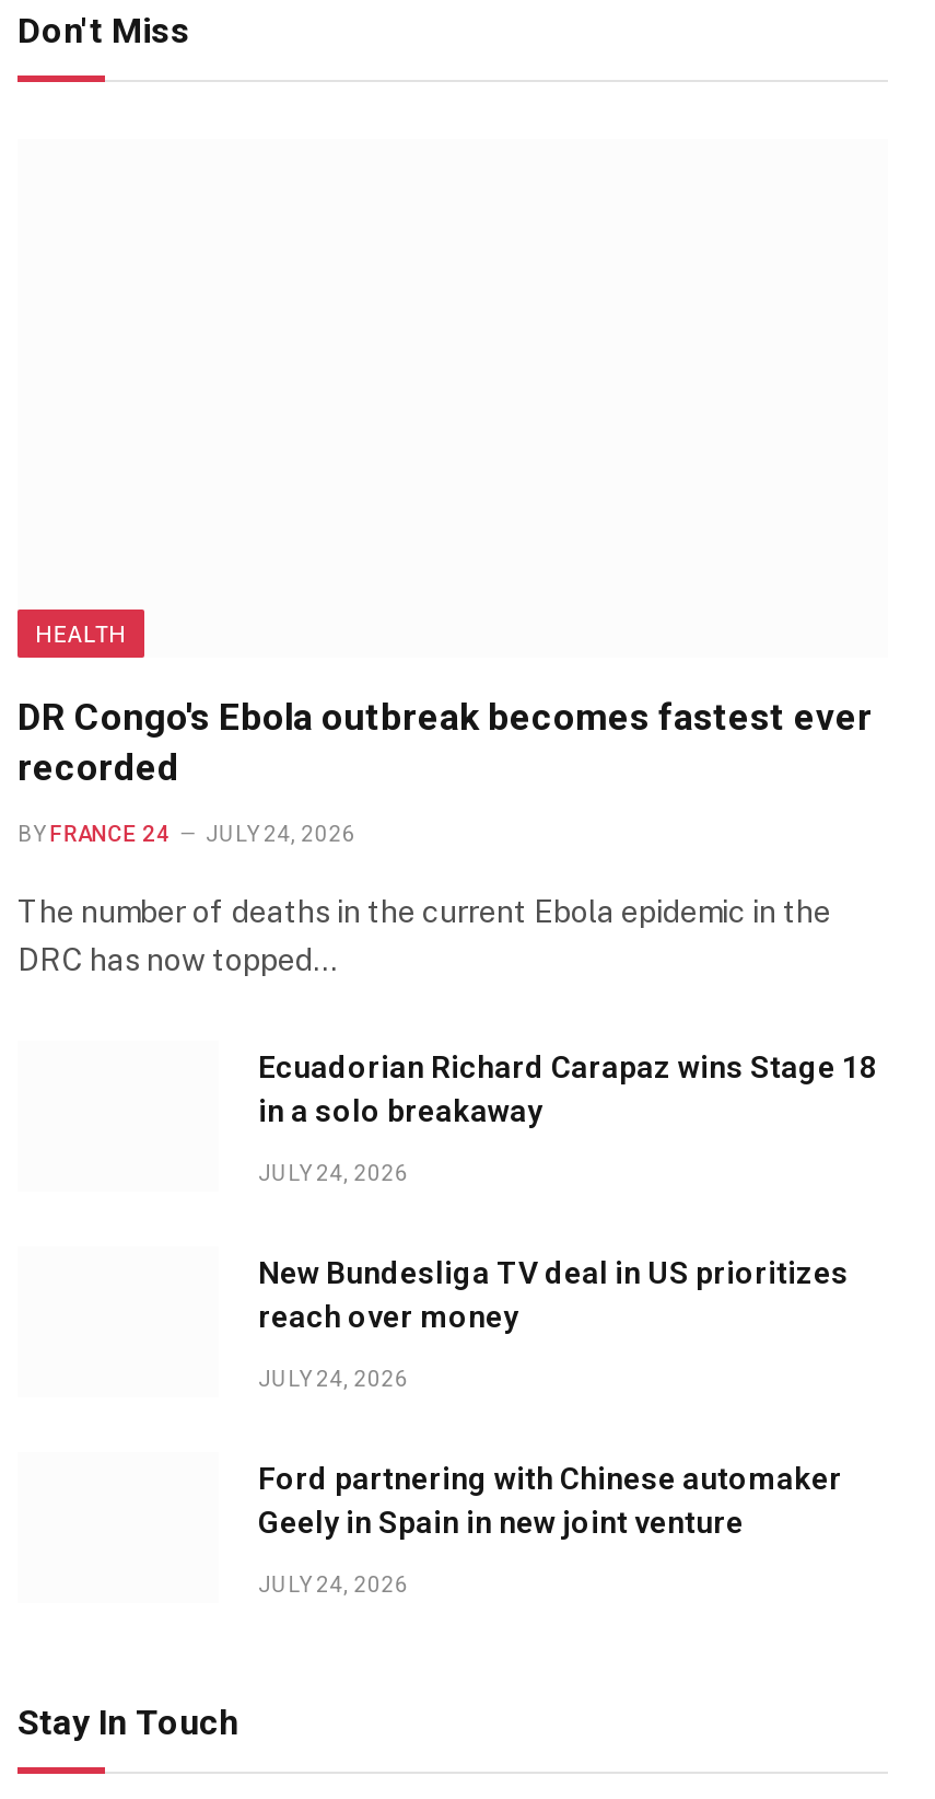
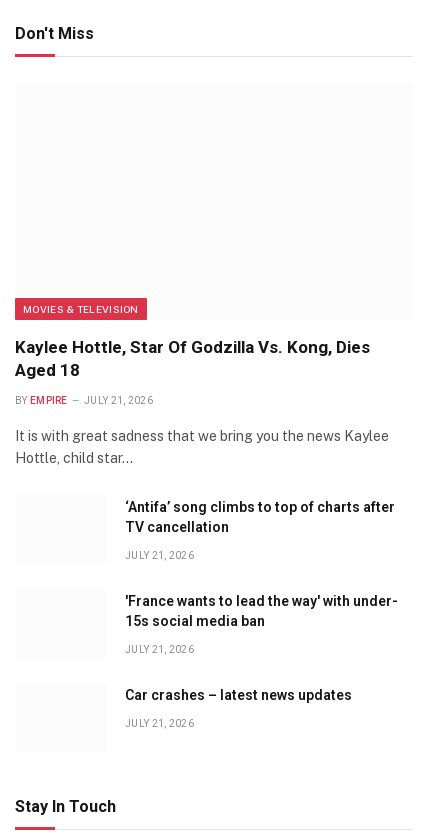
- HEALTH
+ MOVIES & TELEVISION

- DR Congo's Ebola outbreak becomes fastest ever
- recorded
+ Kaylee Hottle, Star Of Godzilla Vs. Kong, Dies
+ Aged 18

- BY FRANCE 24
- JULY 24, 2026
+ BY EMPIRE
+ JULY 21, 2026

- The number of deaths in the current Ebola epidemic in the
- DRC has now topped…
+ It is with great sadness that we bring you the news Kaylee
+ Hottle, child star…

- Ecuadorian Richard Carapaz wins Stage 18
- in a solo breakaway
+ ‘Antifa’ song climbs to top of charts after
+ TV cancellation

- JULY 24, 2026
+ JULY 21, 2026

- New Bundesliga TV deal in US prioritizes
- reach over money
+ 'France wants to lead the way' with under-
+ 15s social media ban

- JULY 24, 2026
+ JULY 21, 2026

- Ford partnering with Chinese automaker
- Geely in Spain in new joint venture
+ Car crashes – latest news updates

- JULY 24, 2026
+ JULY 21, 2026
